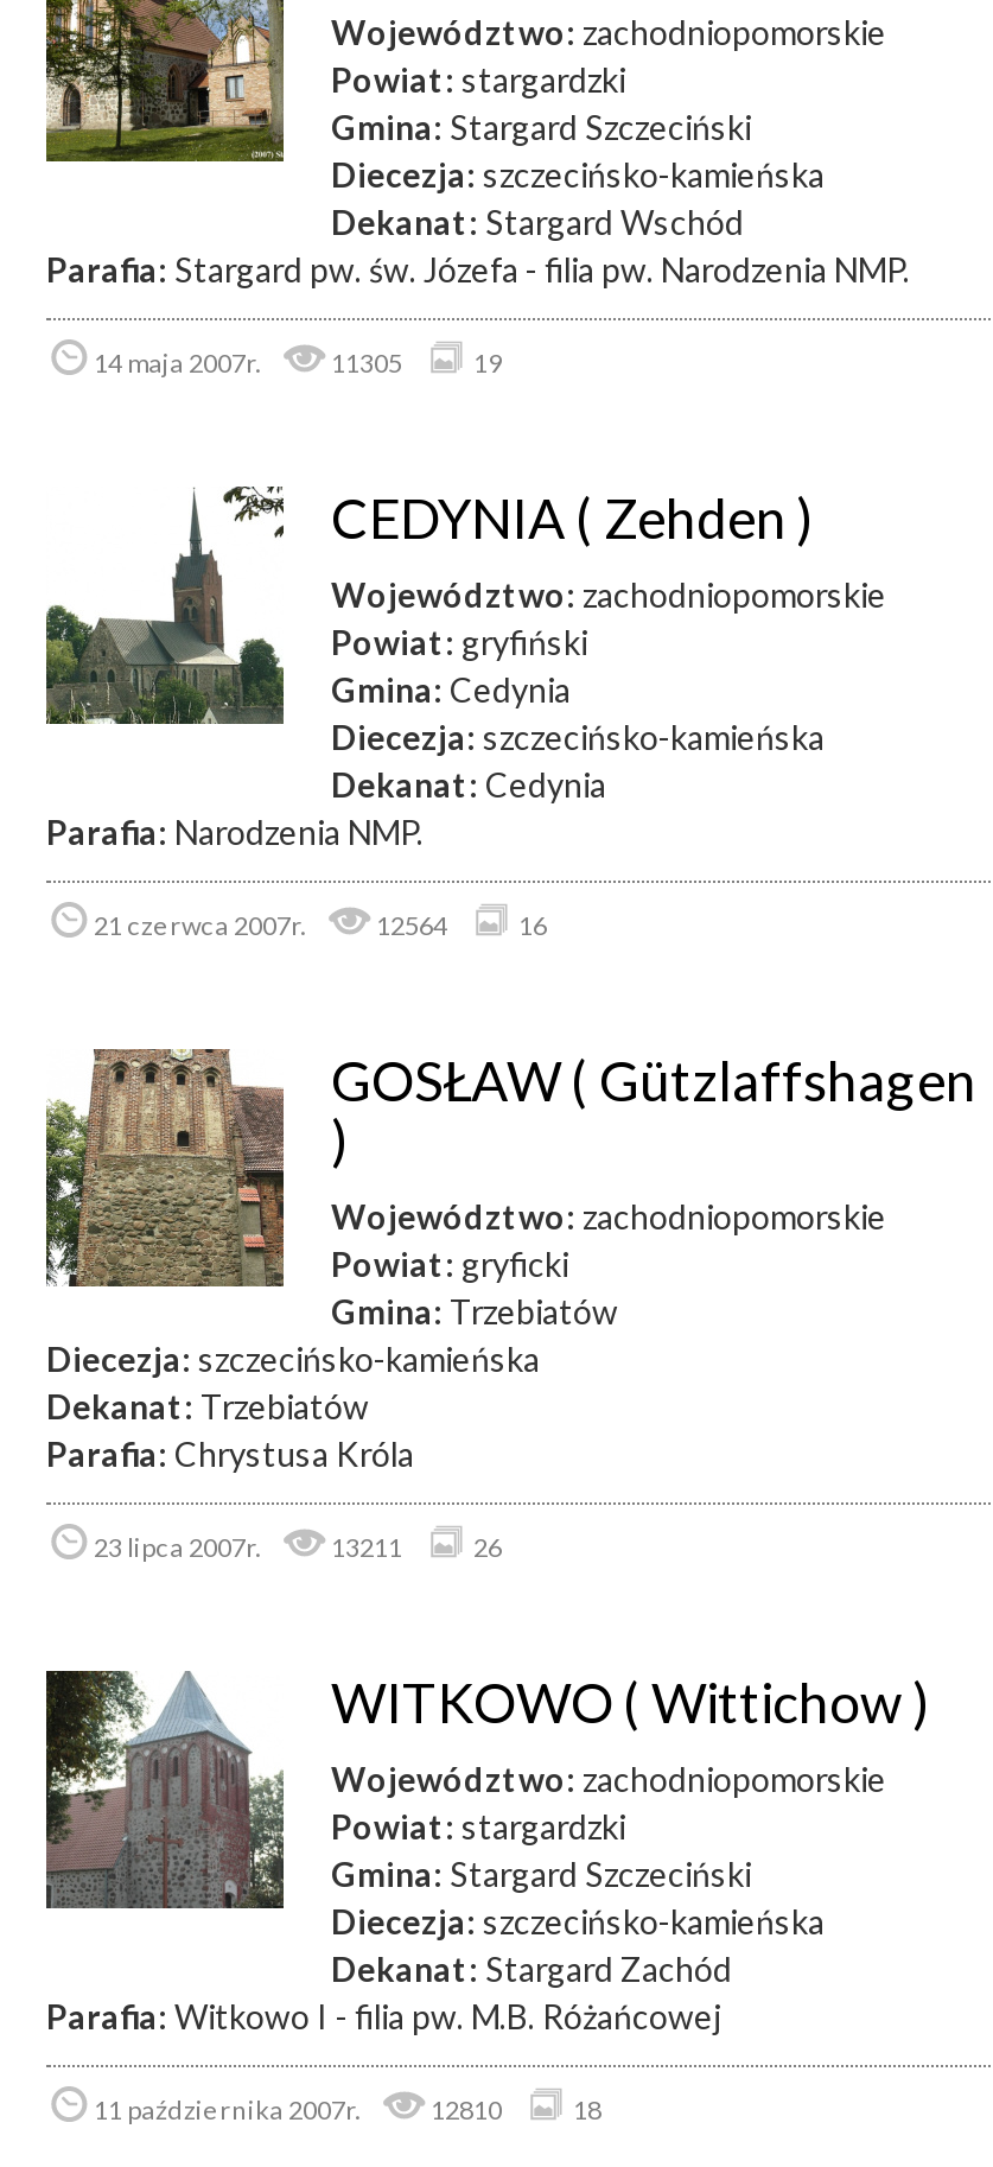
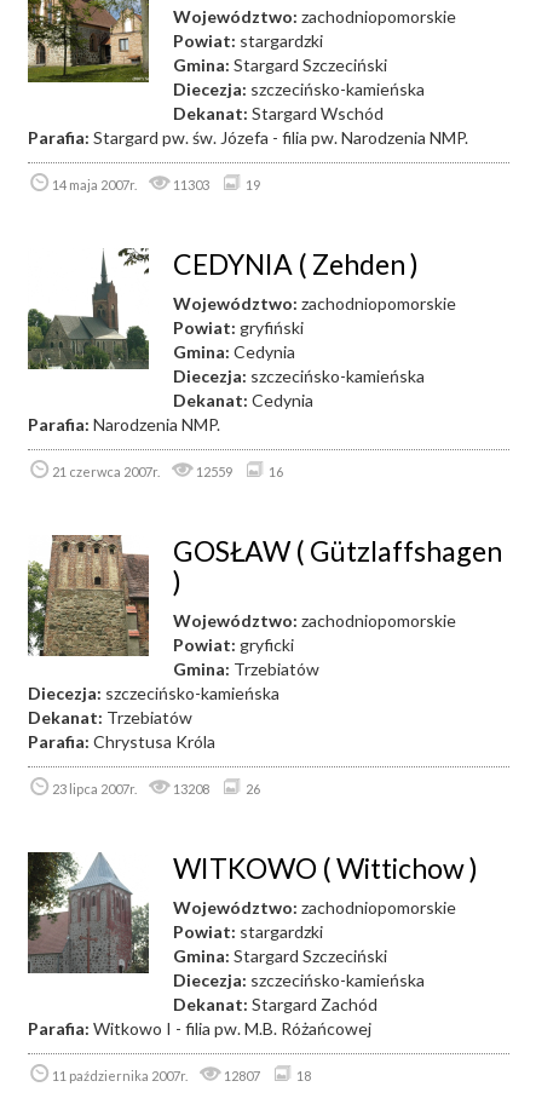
- 11305
+ 11303

- 12564
+ 12559

- 13211
+ 13208

- 12810
+ 12807
